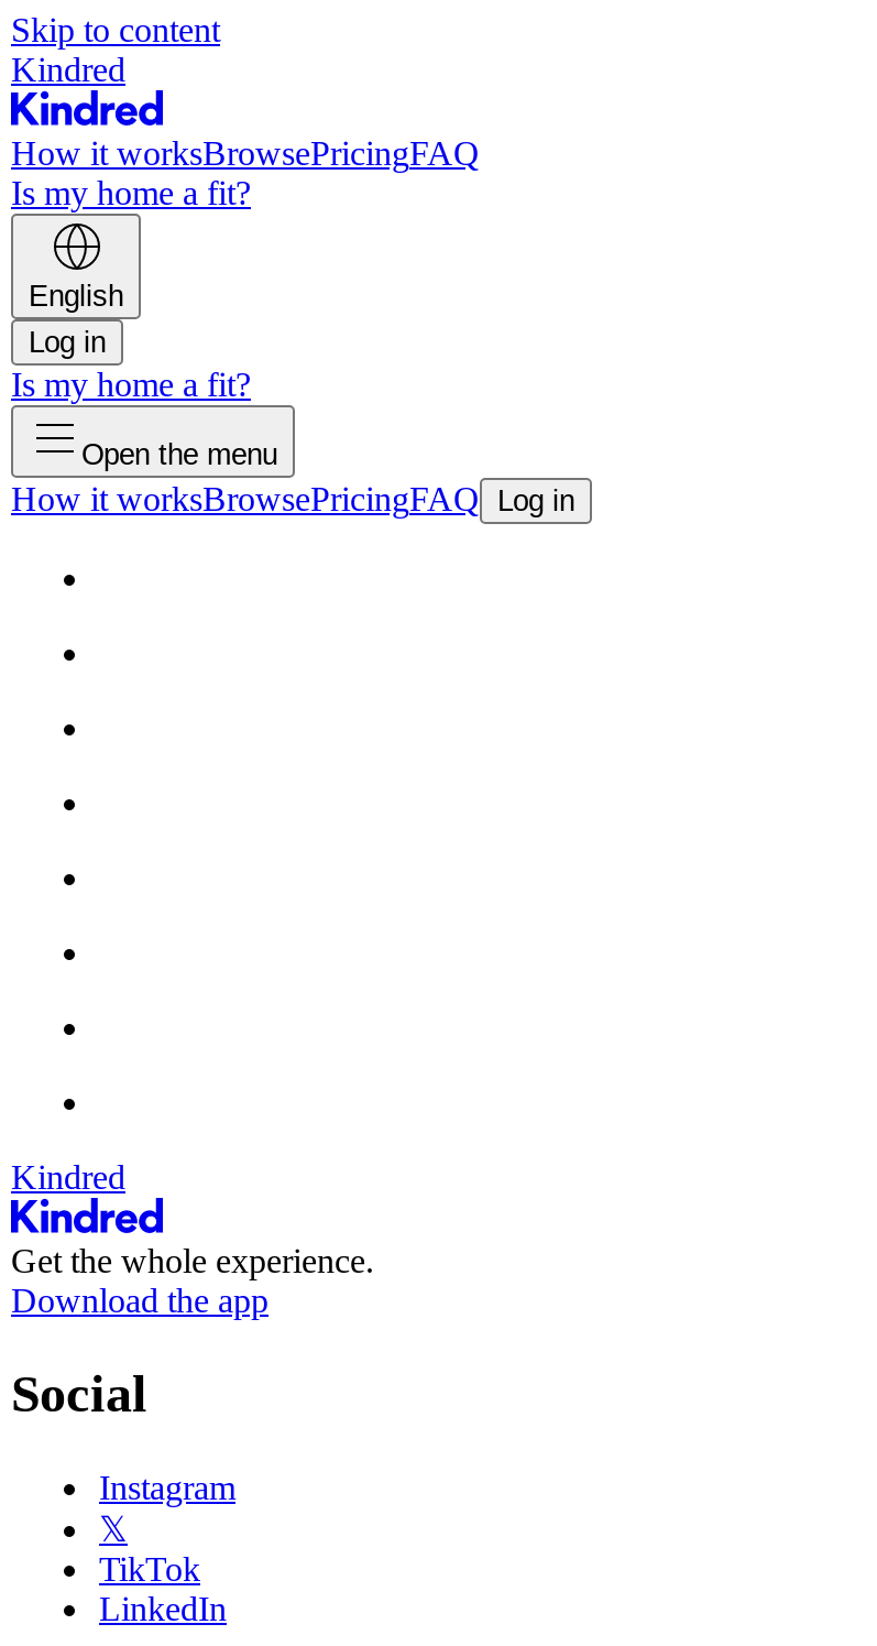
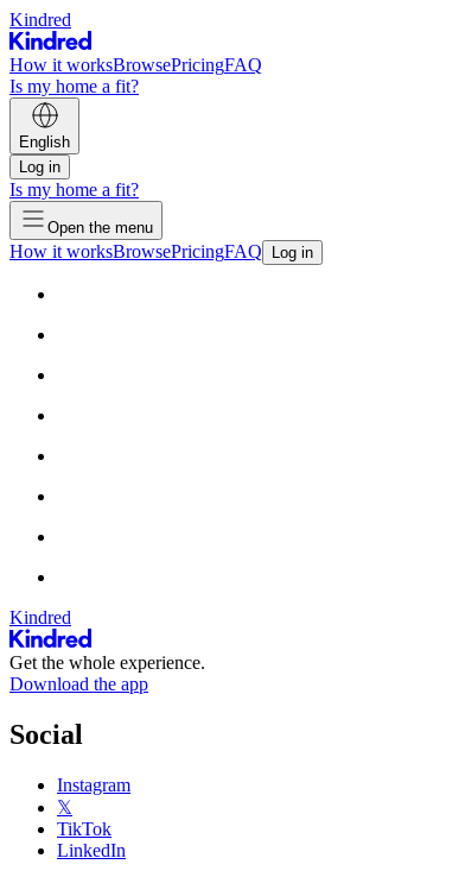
- Skip to content
